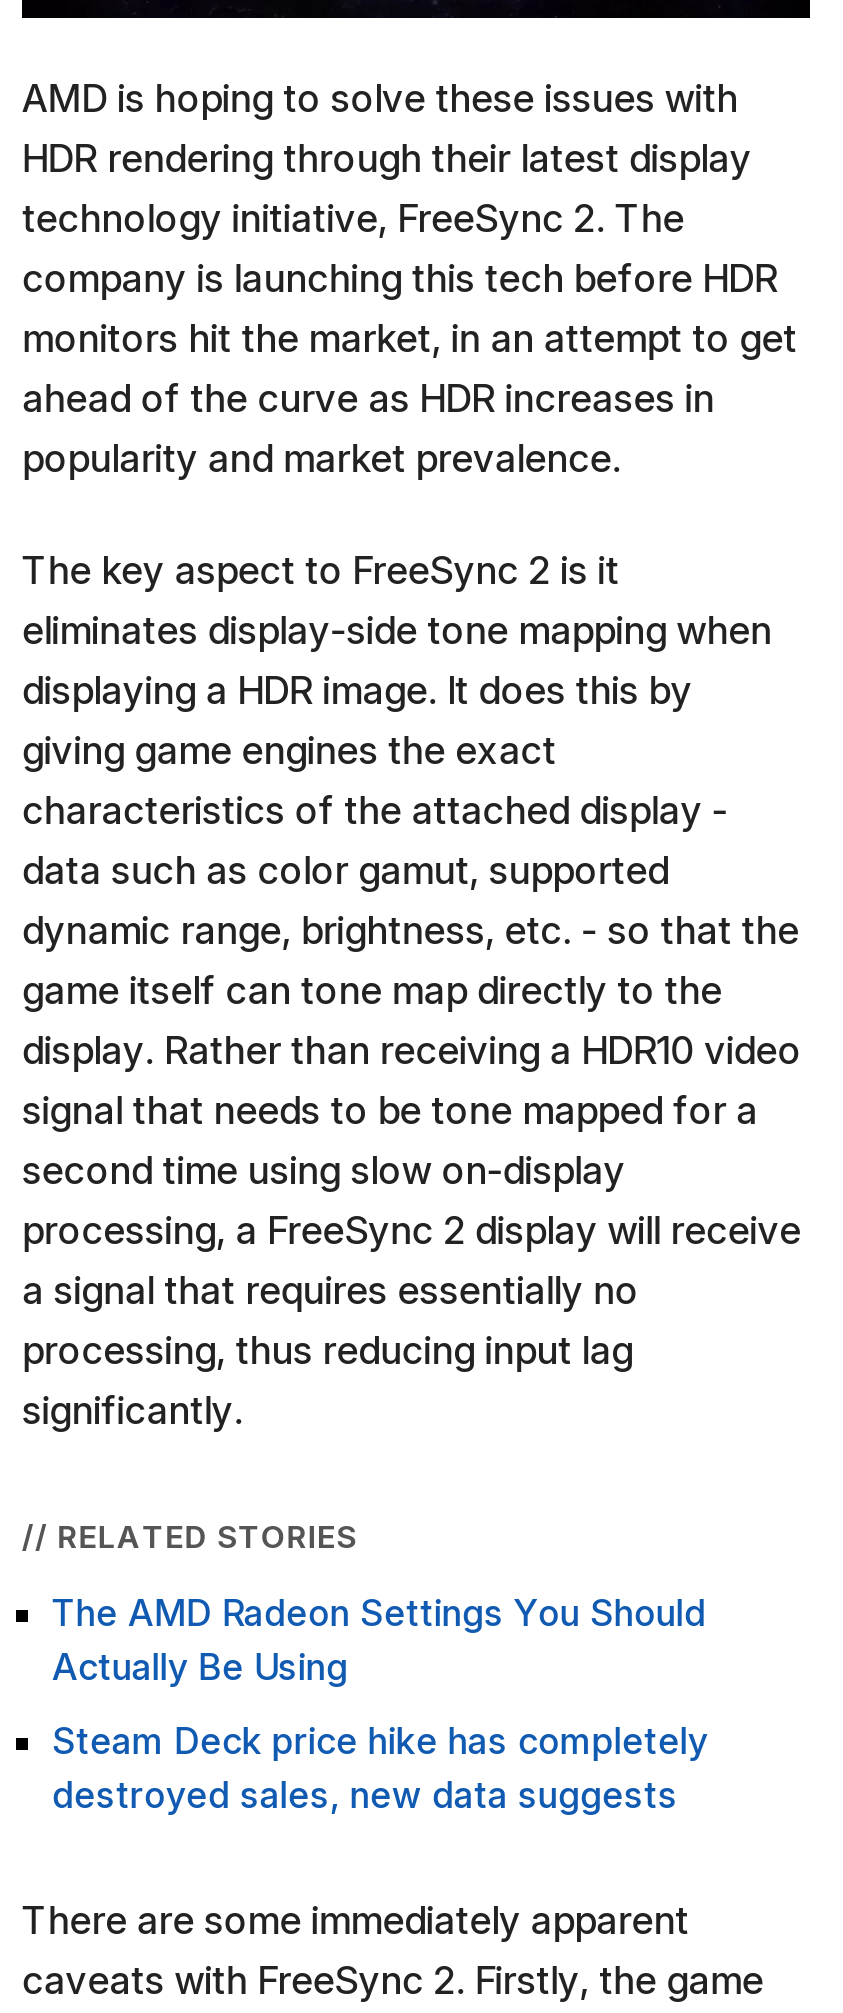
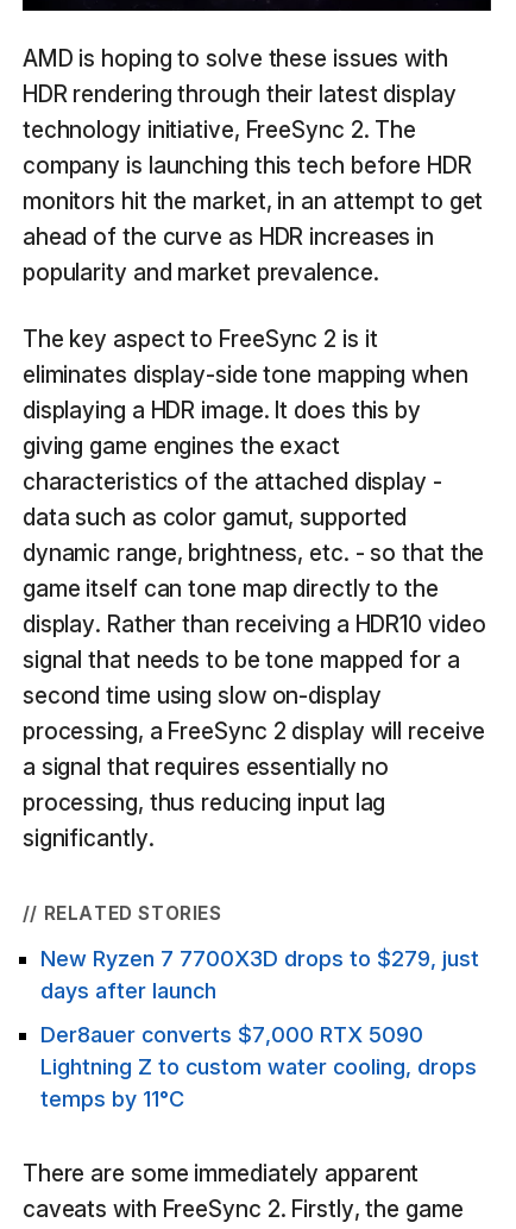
- The AMD Radeon Settings You Should
- Actually Be Using
+ New Ryzen 7 7700X3D drops to $279, just
+ days after launch

- Steam Deck price hike has completely
- destroyed sales, new data suggests
+ Der8auer converts $7,000 RTX 5090
+ Lightning Z to custom water cooling, drops
+ temps by 11°C
